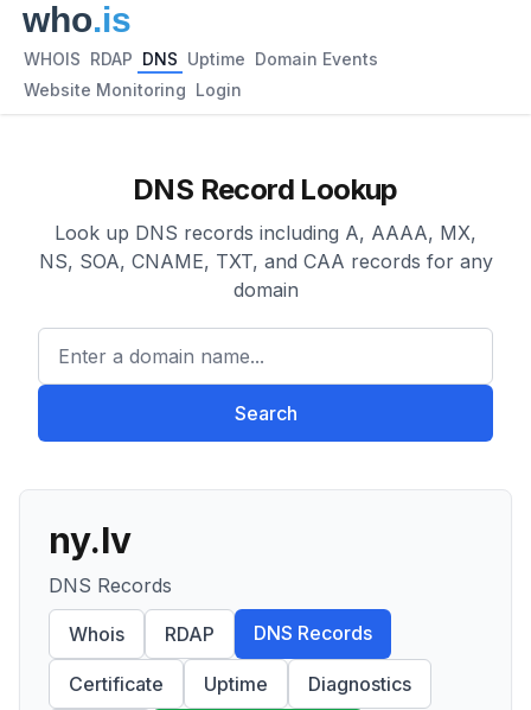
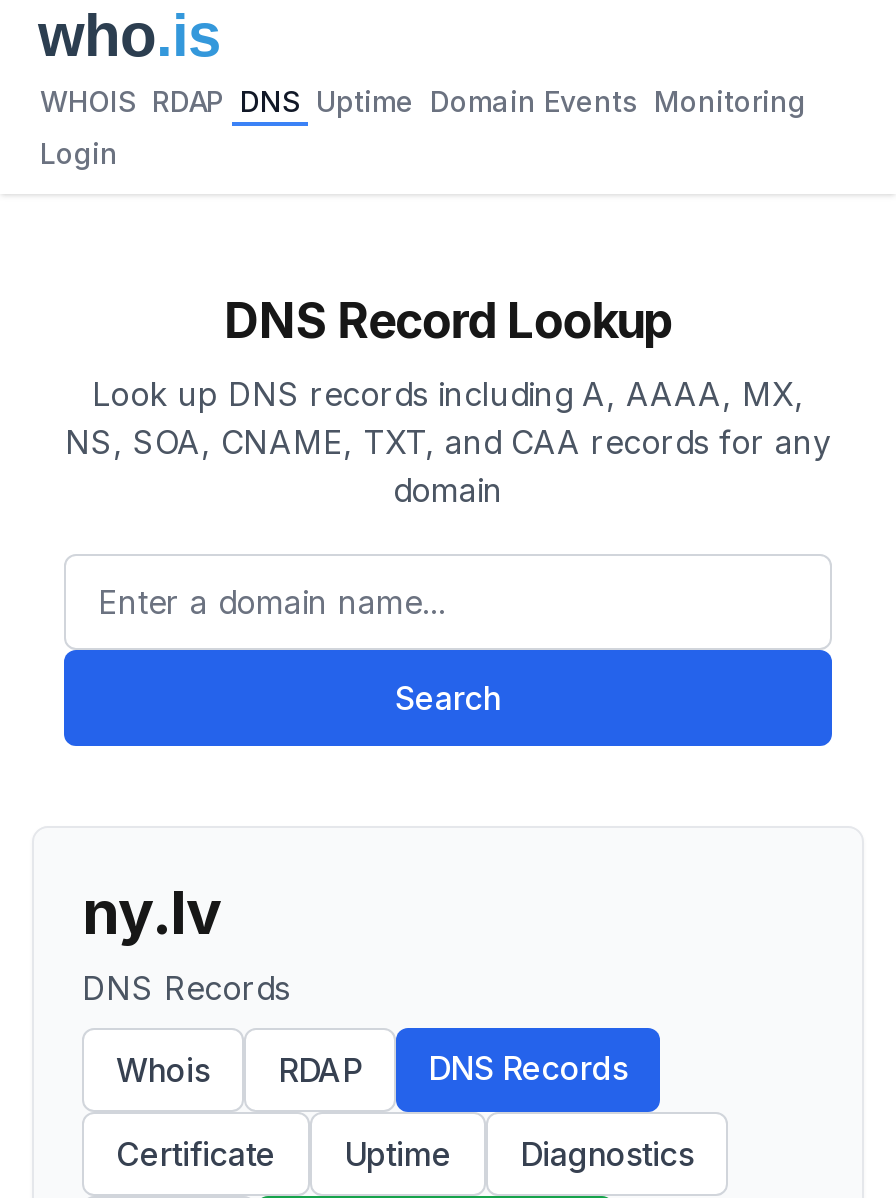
- WHOIS RDAP DNS Uptime Domain Events
+ WHOIS RDAP DNS Uptime Domain Events Monitoring

- Website Monitoring Login
+ Login
